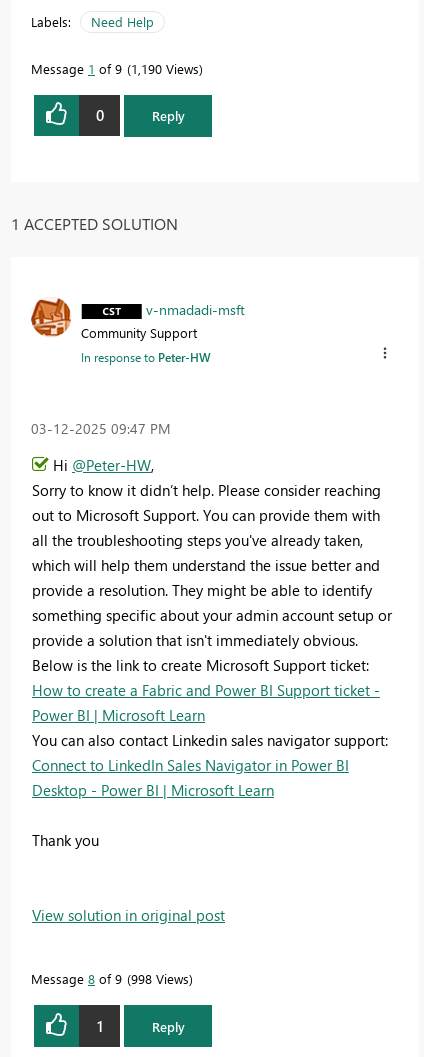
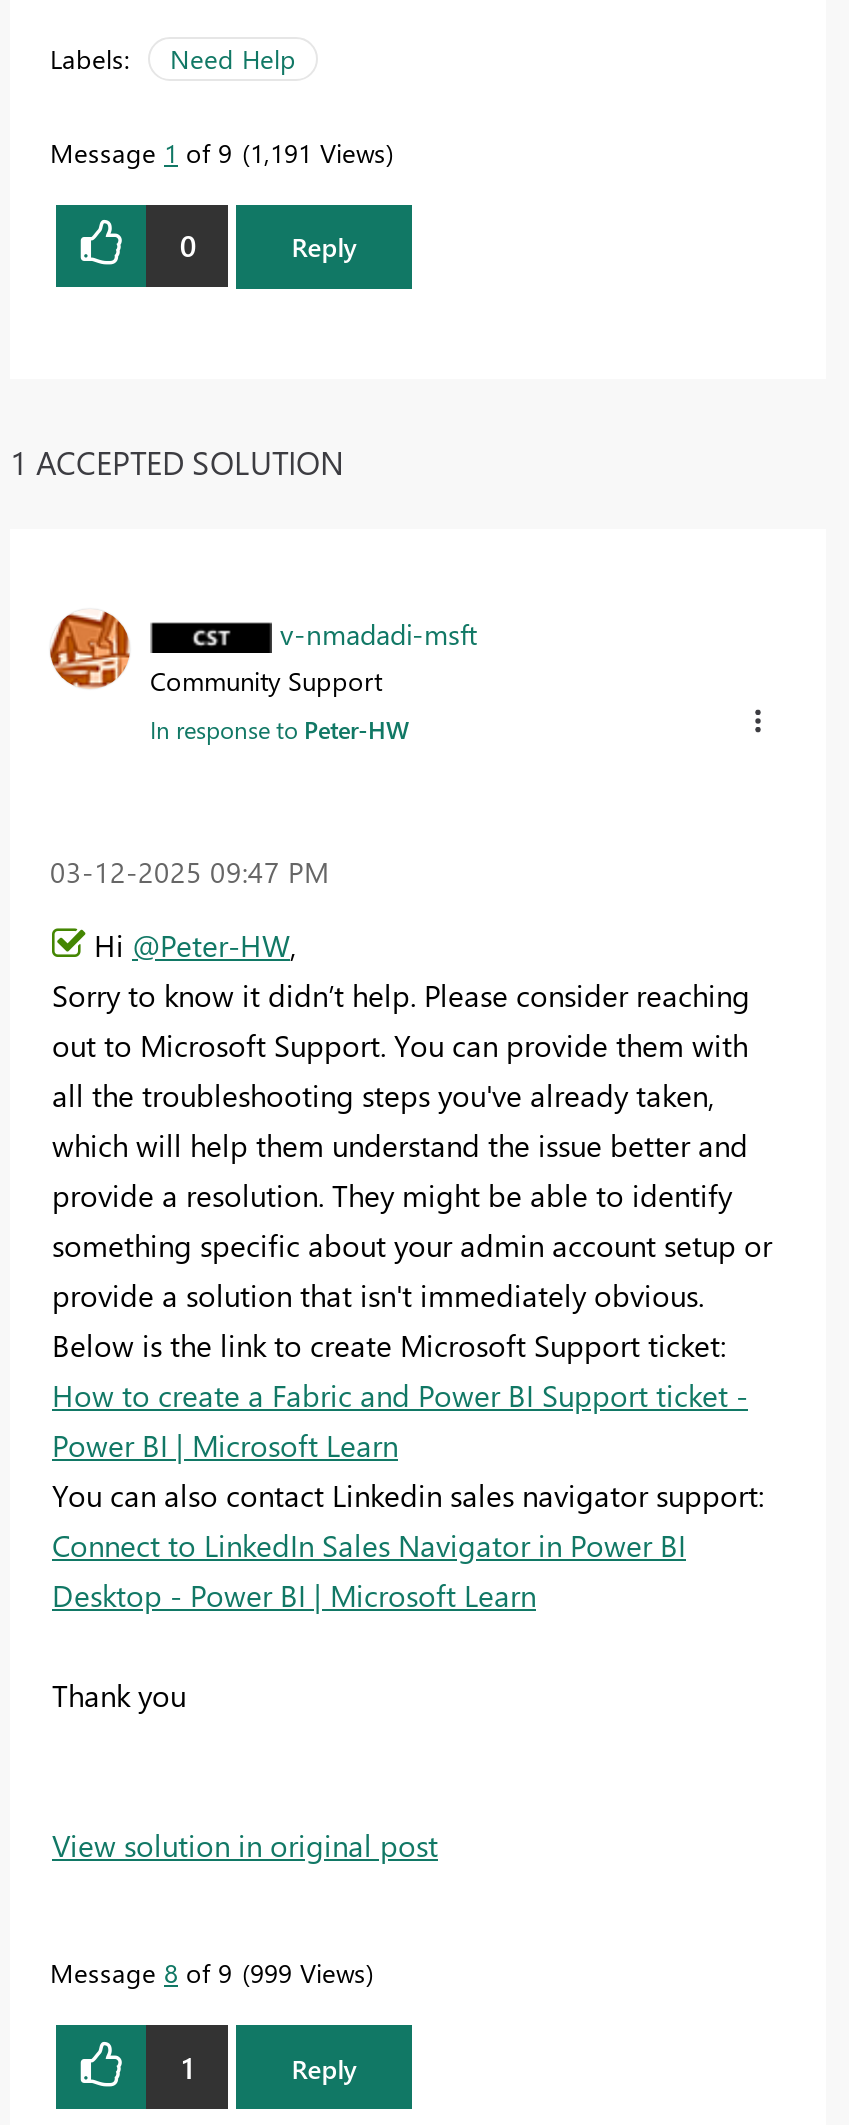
- Message 1 of 9 1,190 Views
+ Message 1 of 9 1,191 Views

- Message 8 of 9 998 Views
+ Message 8 of 9 999 Views
